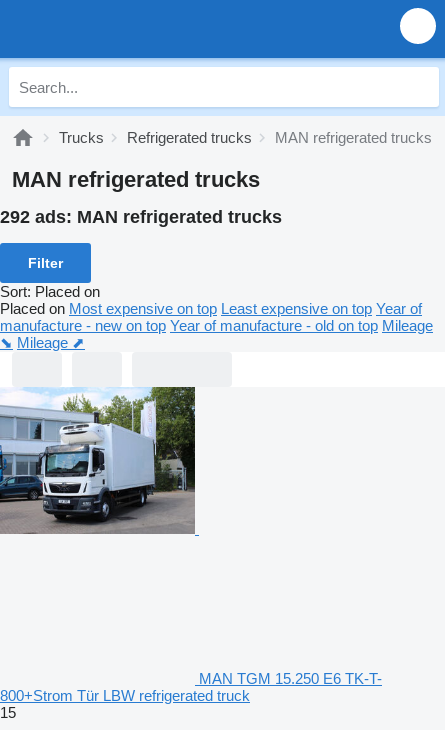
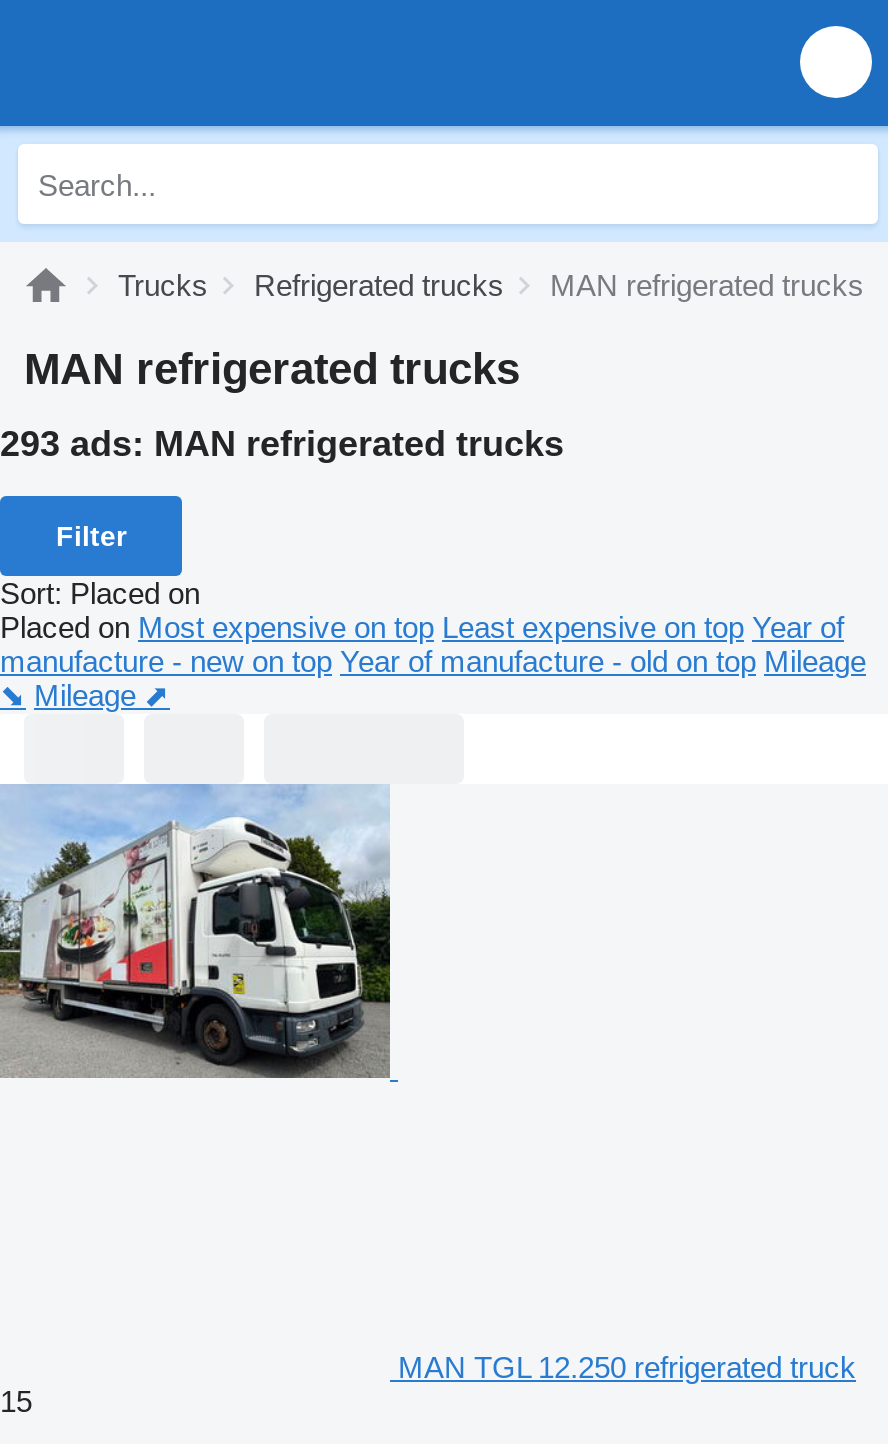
- 292 ads: MAN refrigerated trucks
+ 293 ads: MAN refrigerated trucks

- [image]
+ [image]

- MAN TGM 15.250 E6 TK-T-
- 800+Strom Tür LBW refrigerated truck
+ MAN TGL 12.250 refrigerated truck
